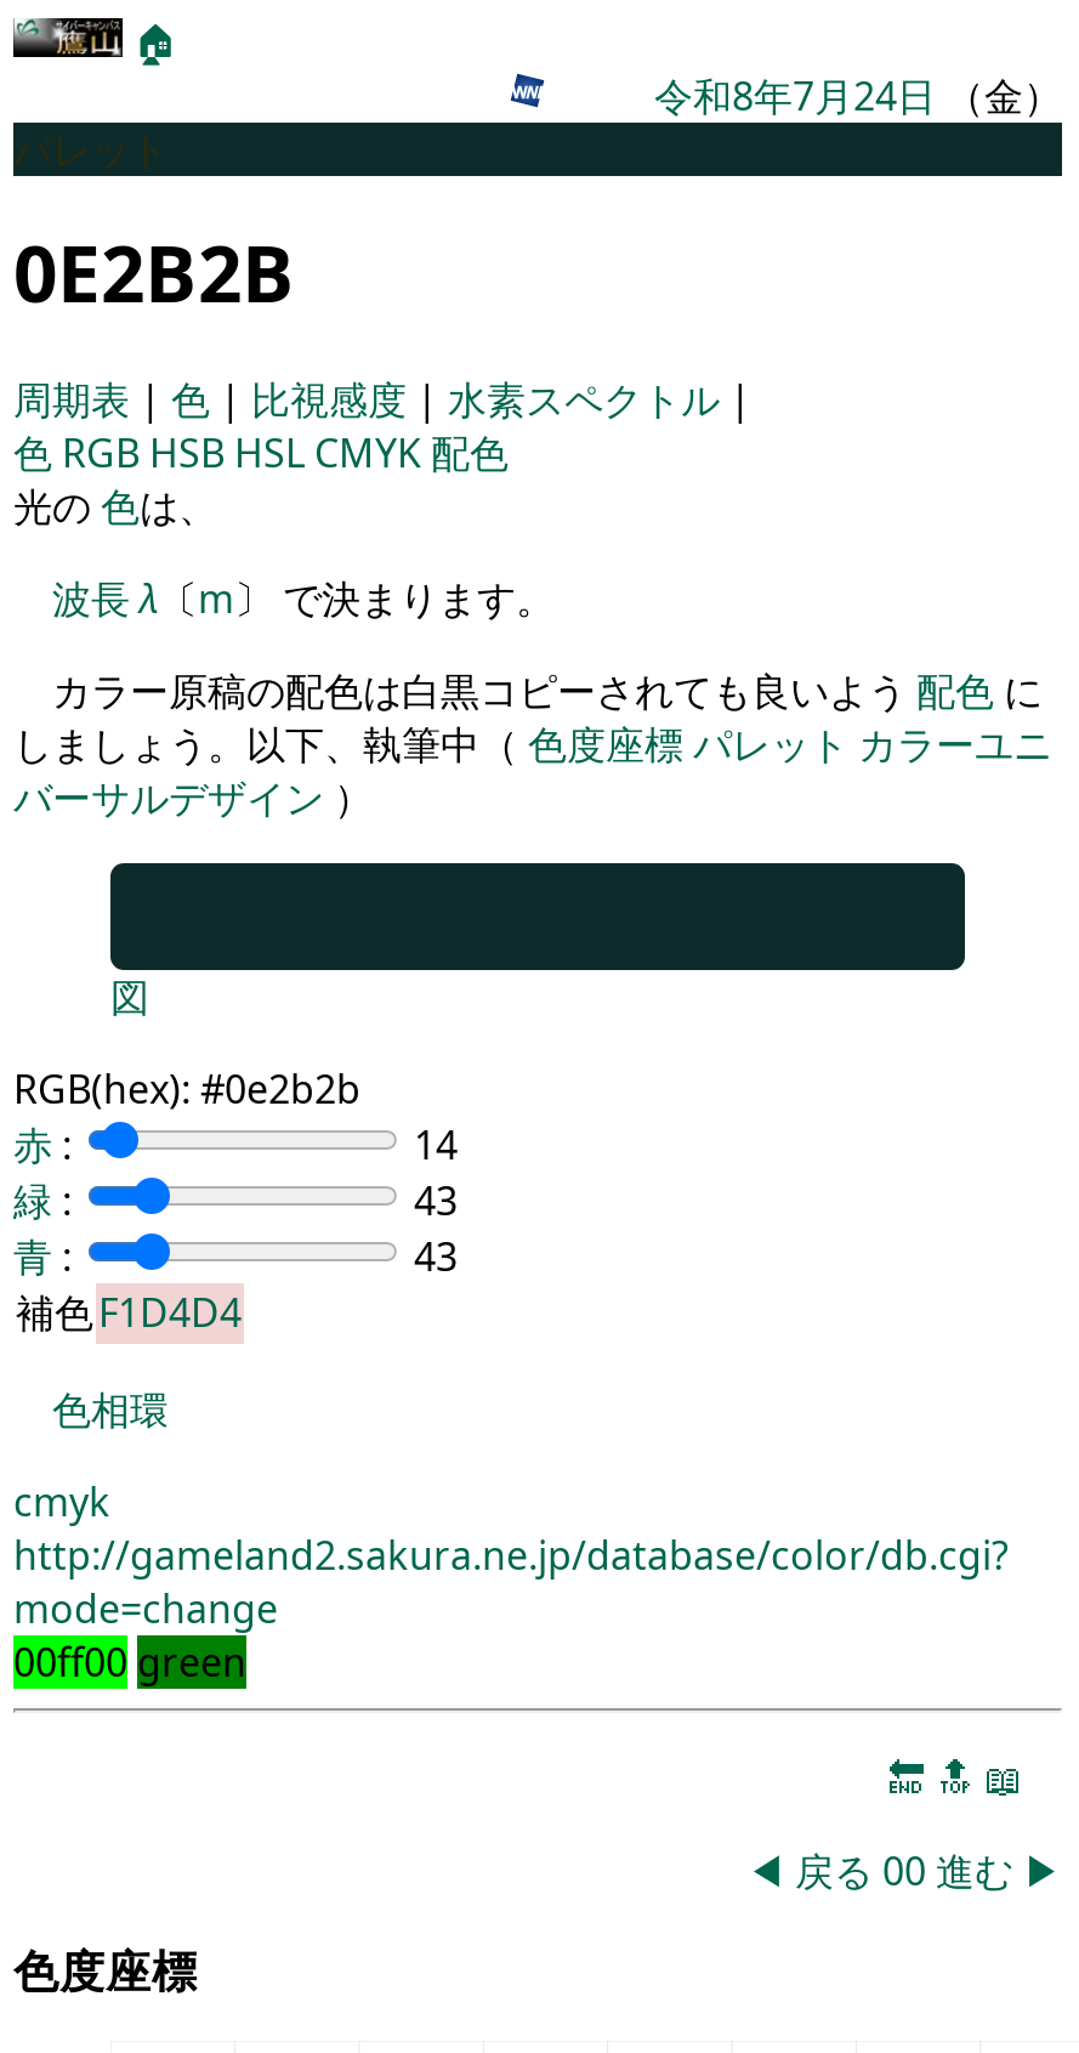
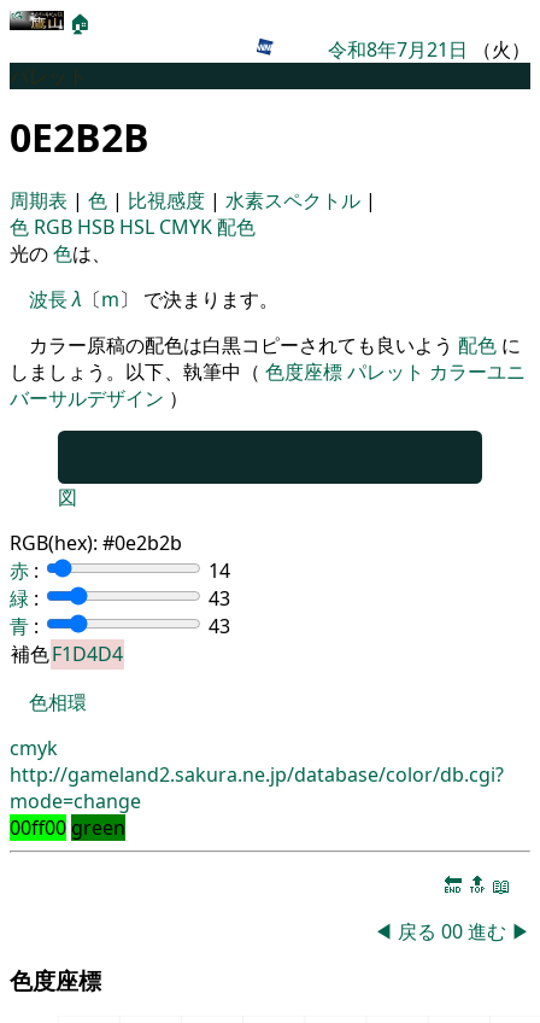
- 令和8年7月24日（金）
+ 令和8年7月21日（火）
